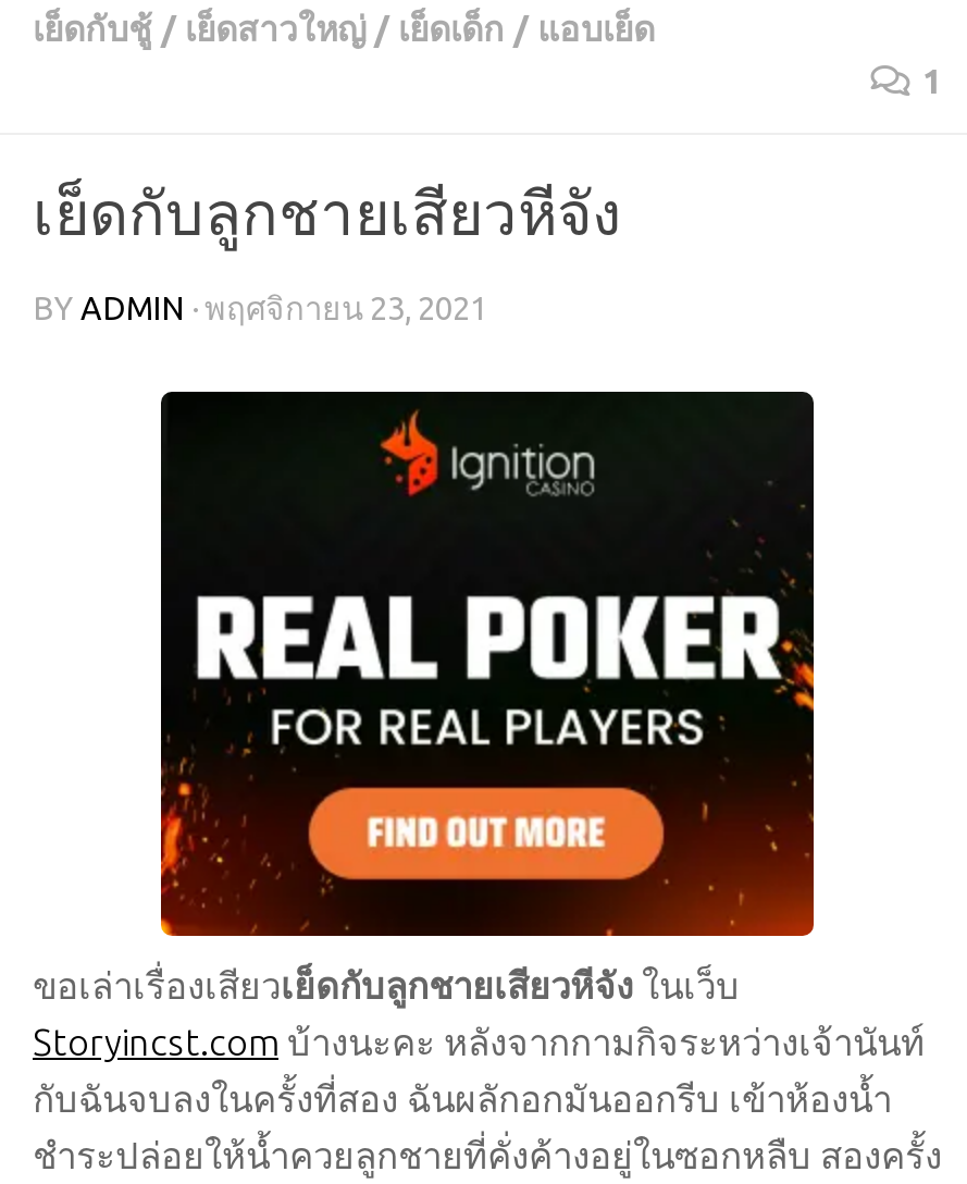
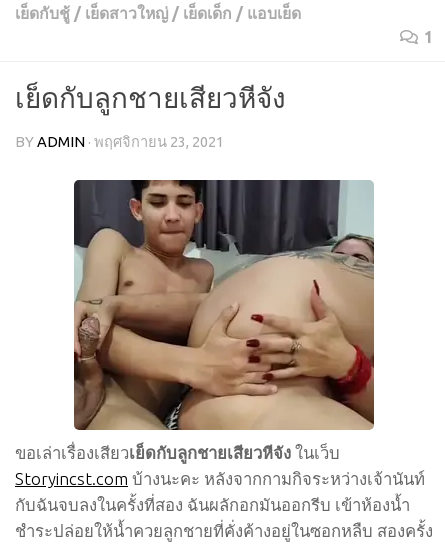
- [image]
+ [image]
